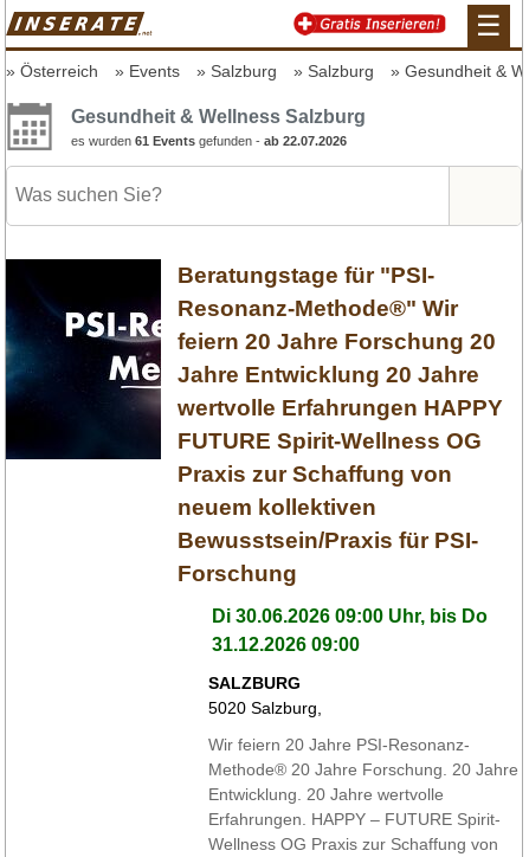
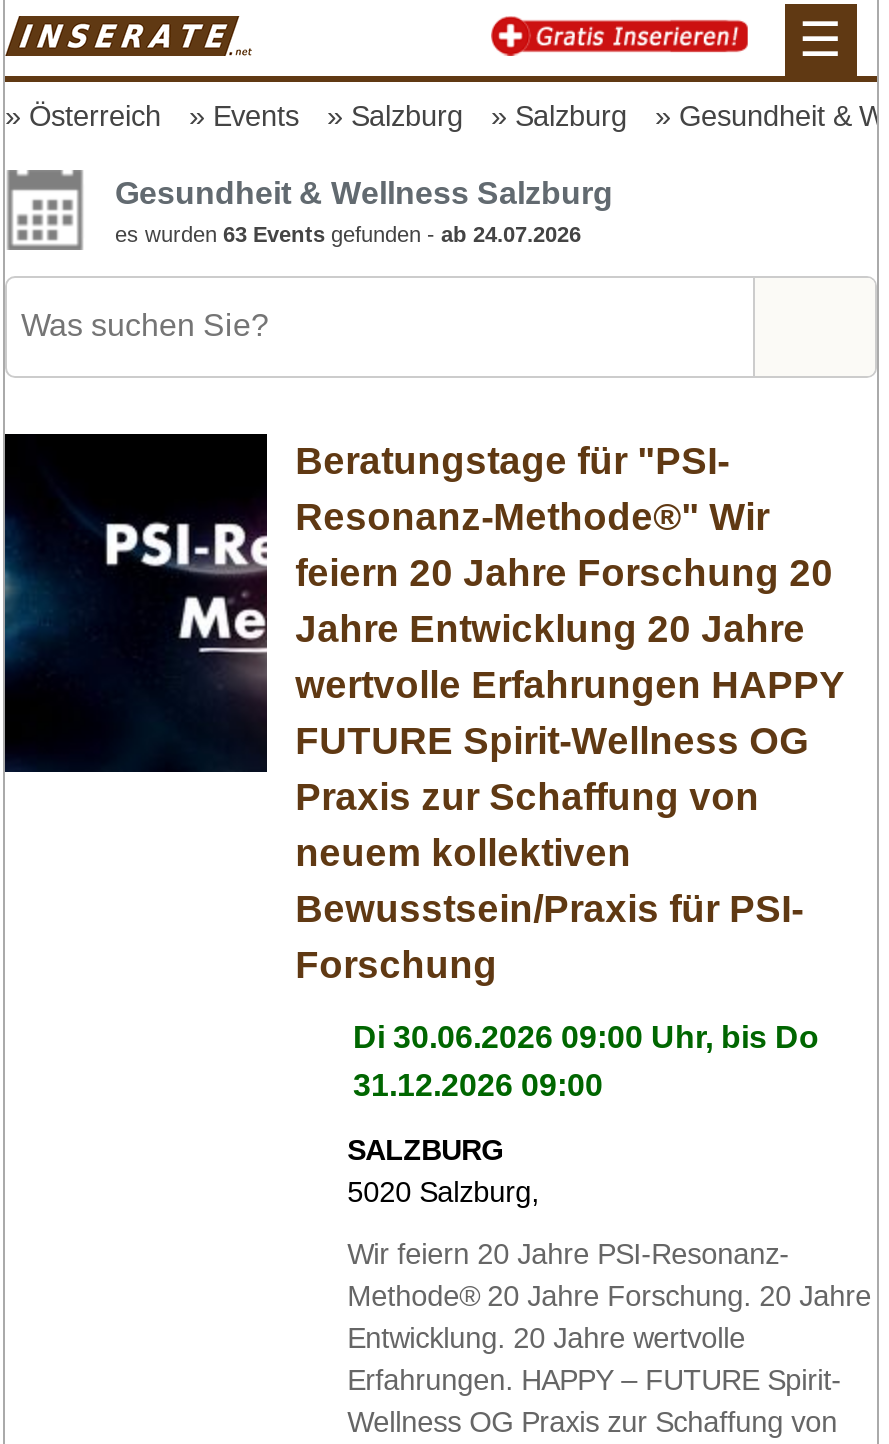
- es wurden 61 Events gefunden - ab 22.07.2026
+ es wurden 63 Events gefunden - ab 24.07.2026
